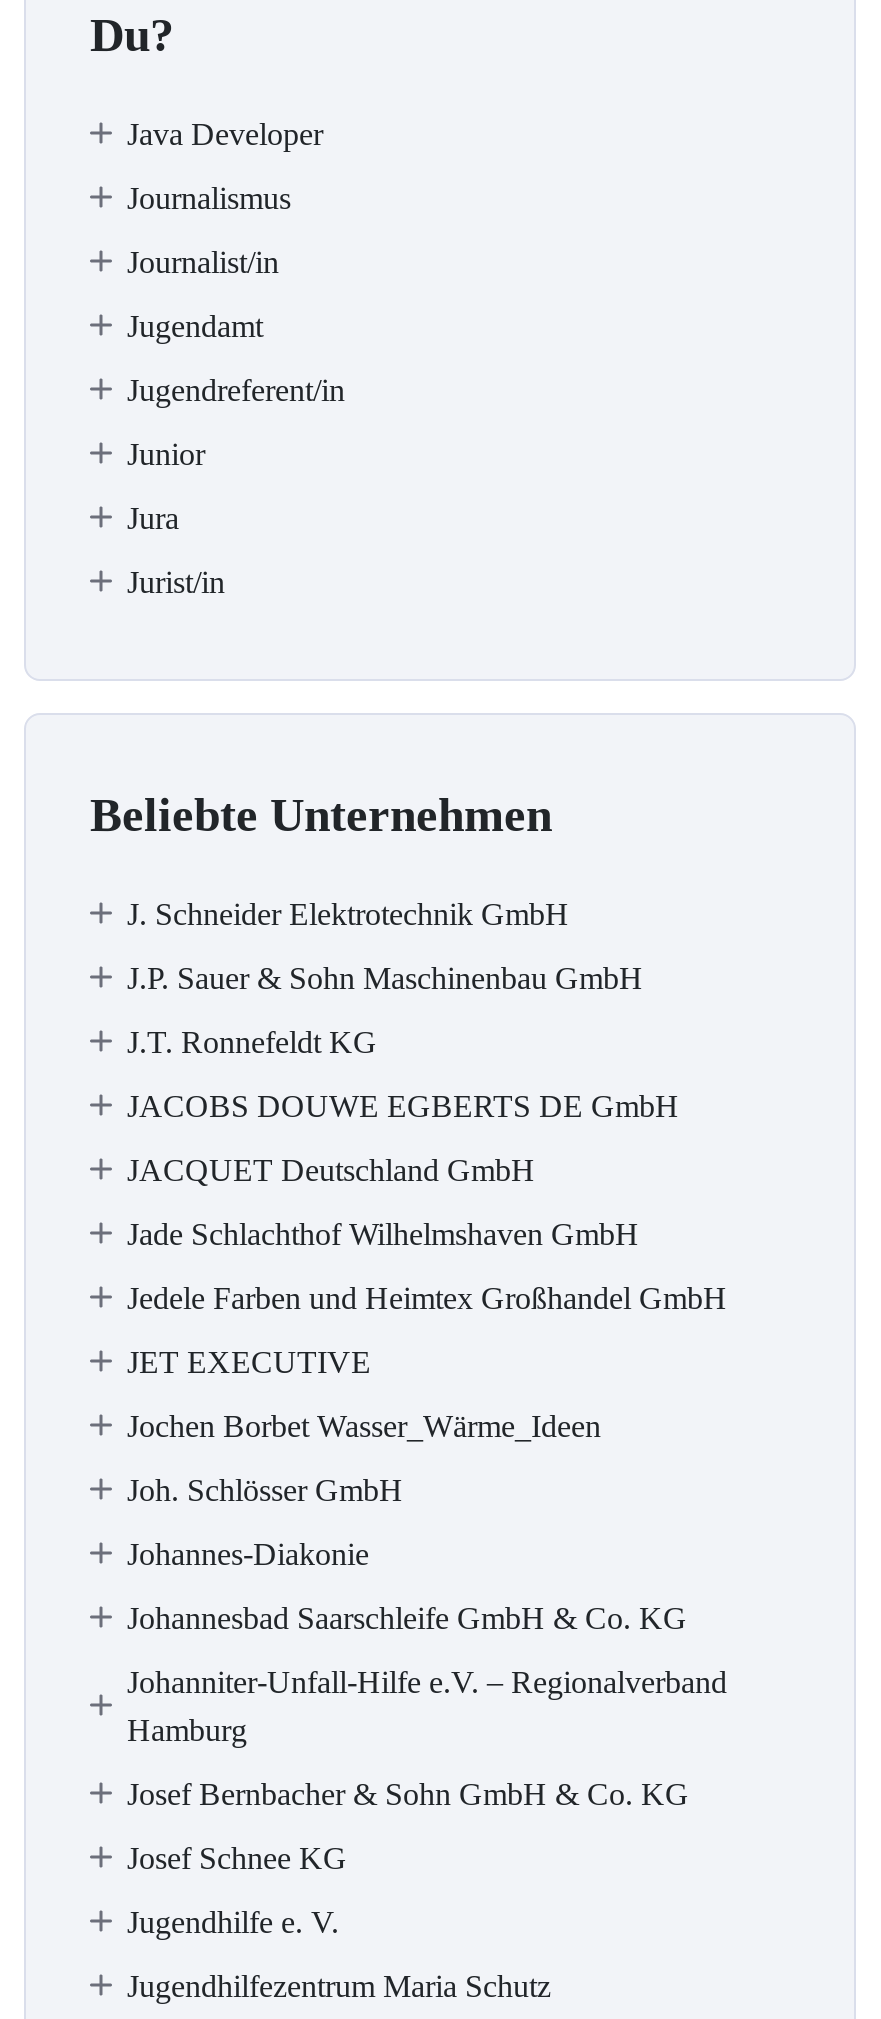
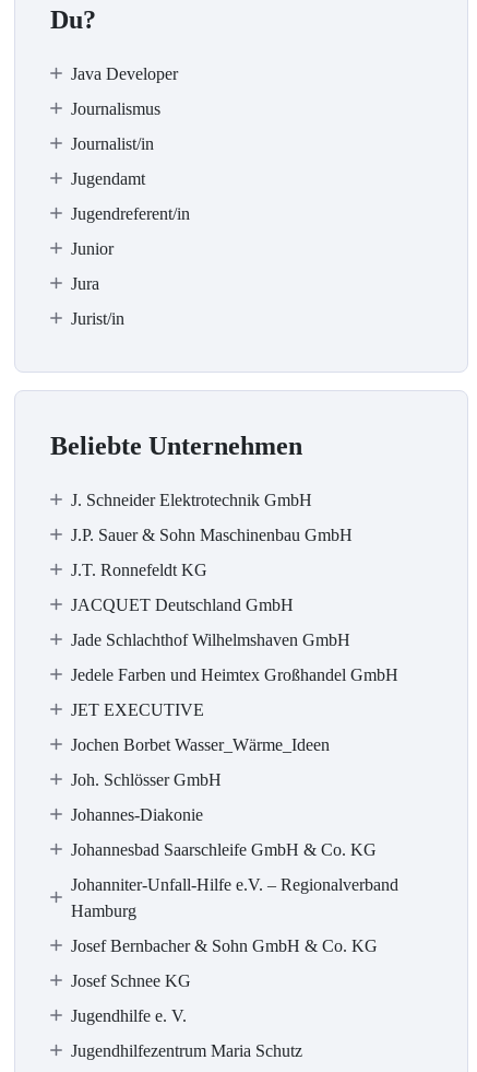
- JACOBS DOUWE EGBERTS DE GmbH
